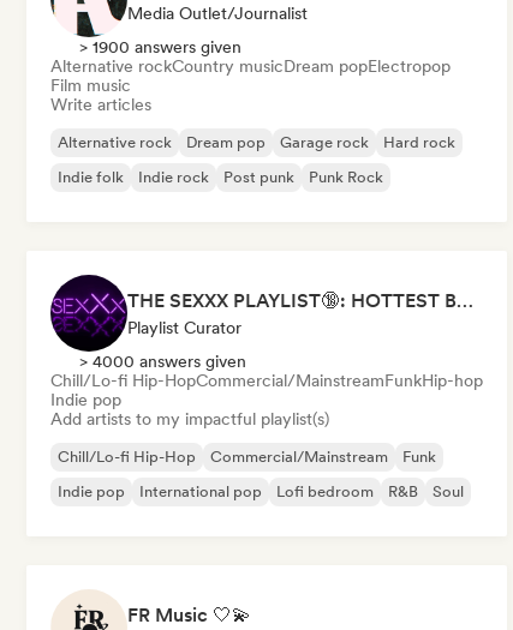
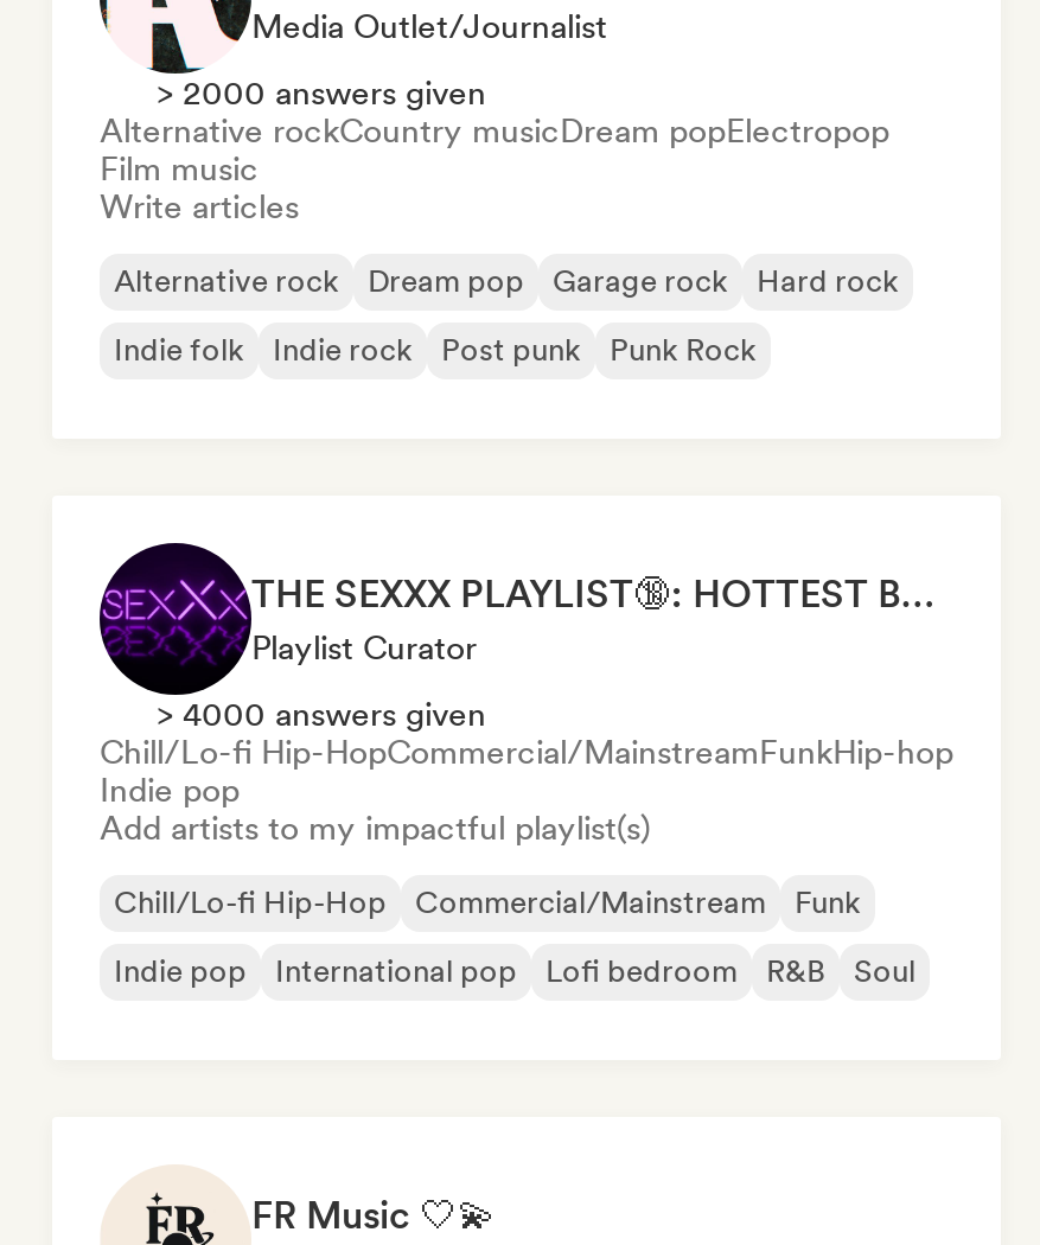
- > 1900 answers given
+ > 2000 answers given
